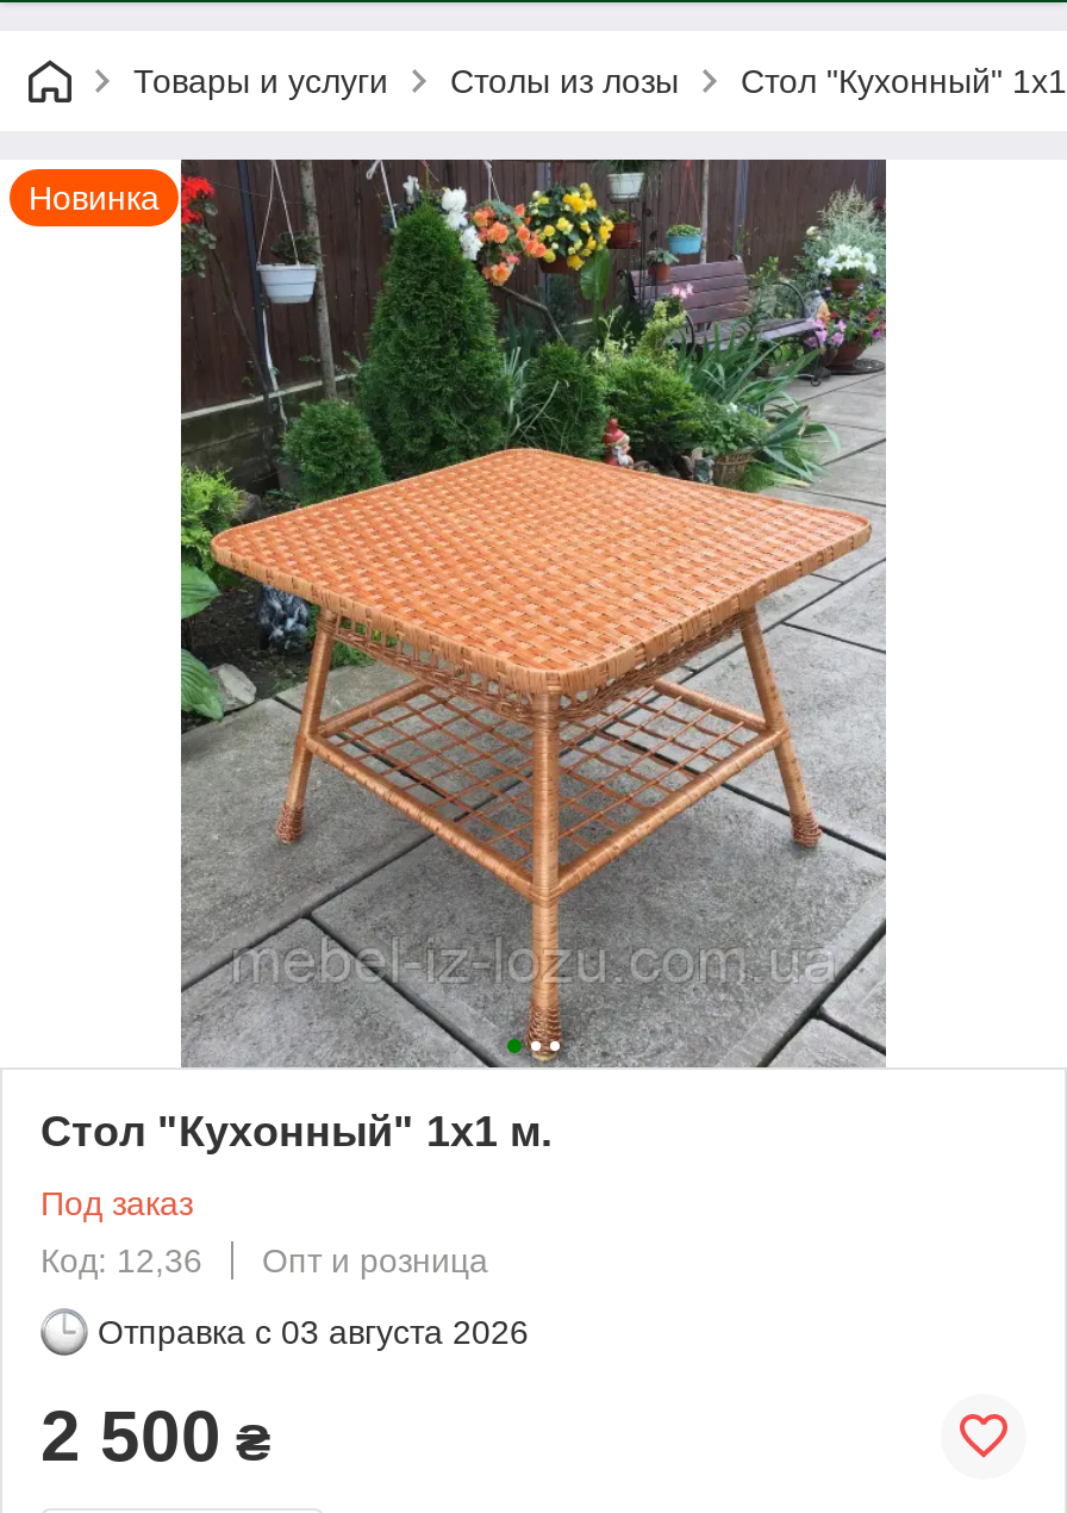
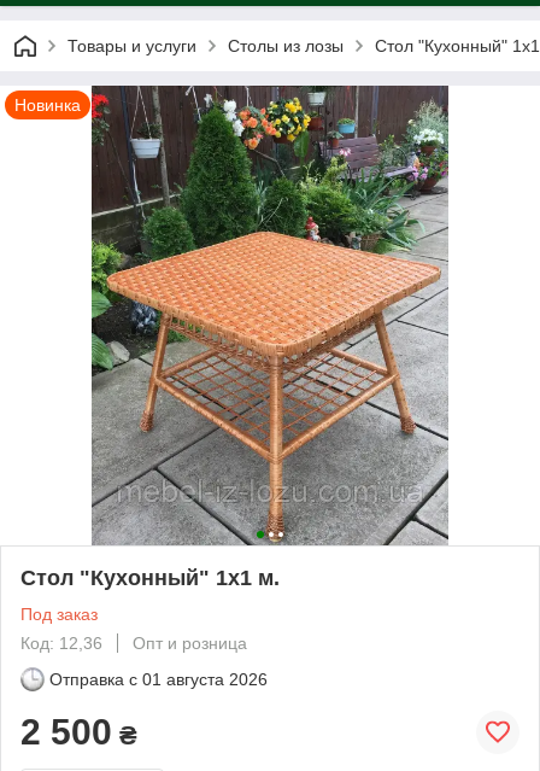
- Отправка с 03 августа 2026
+ Отправка с 01 августа 2026
